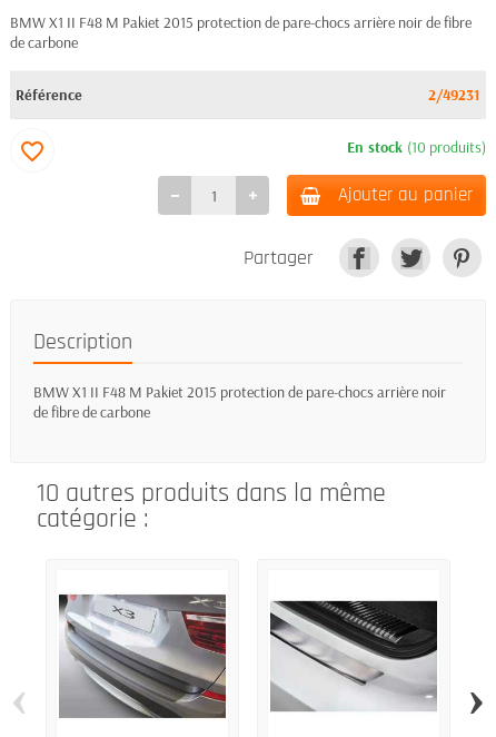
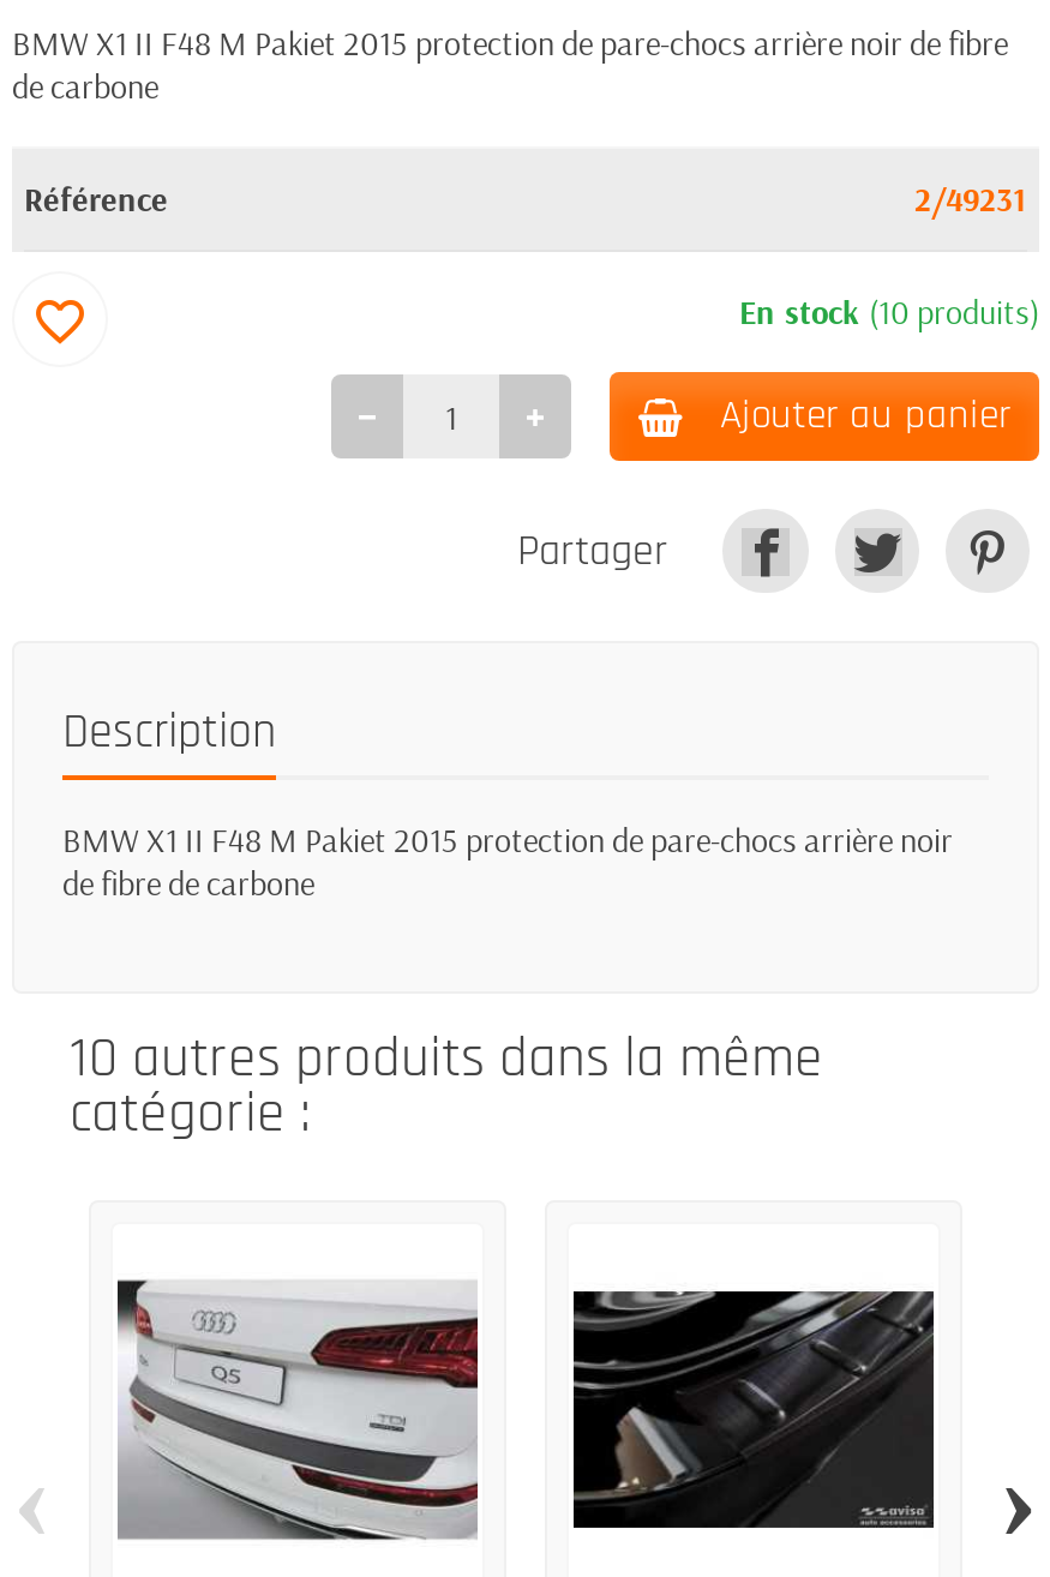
- [image]
+ [image]

- [image]
+ [image]
